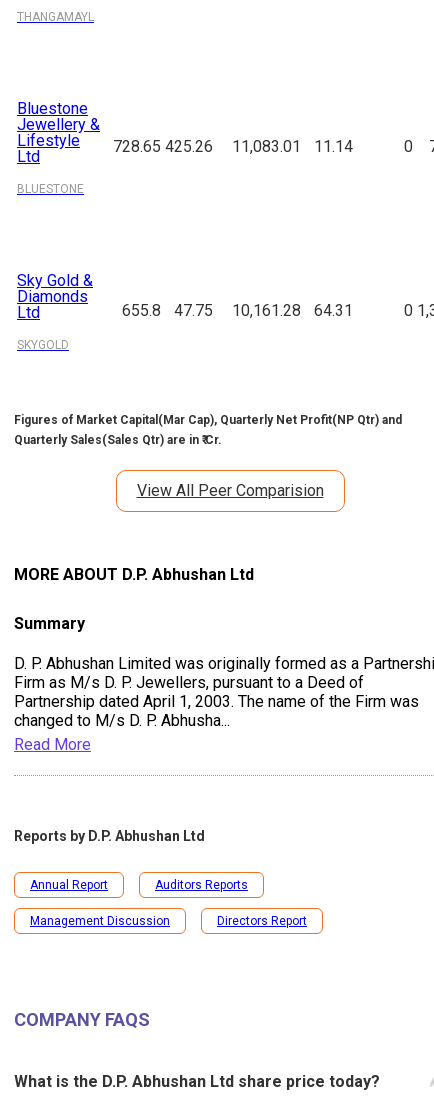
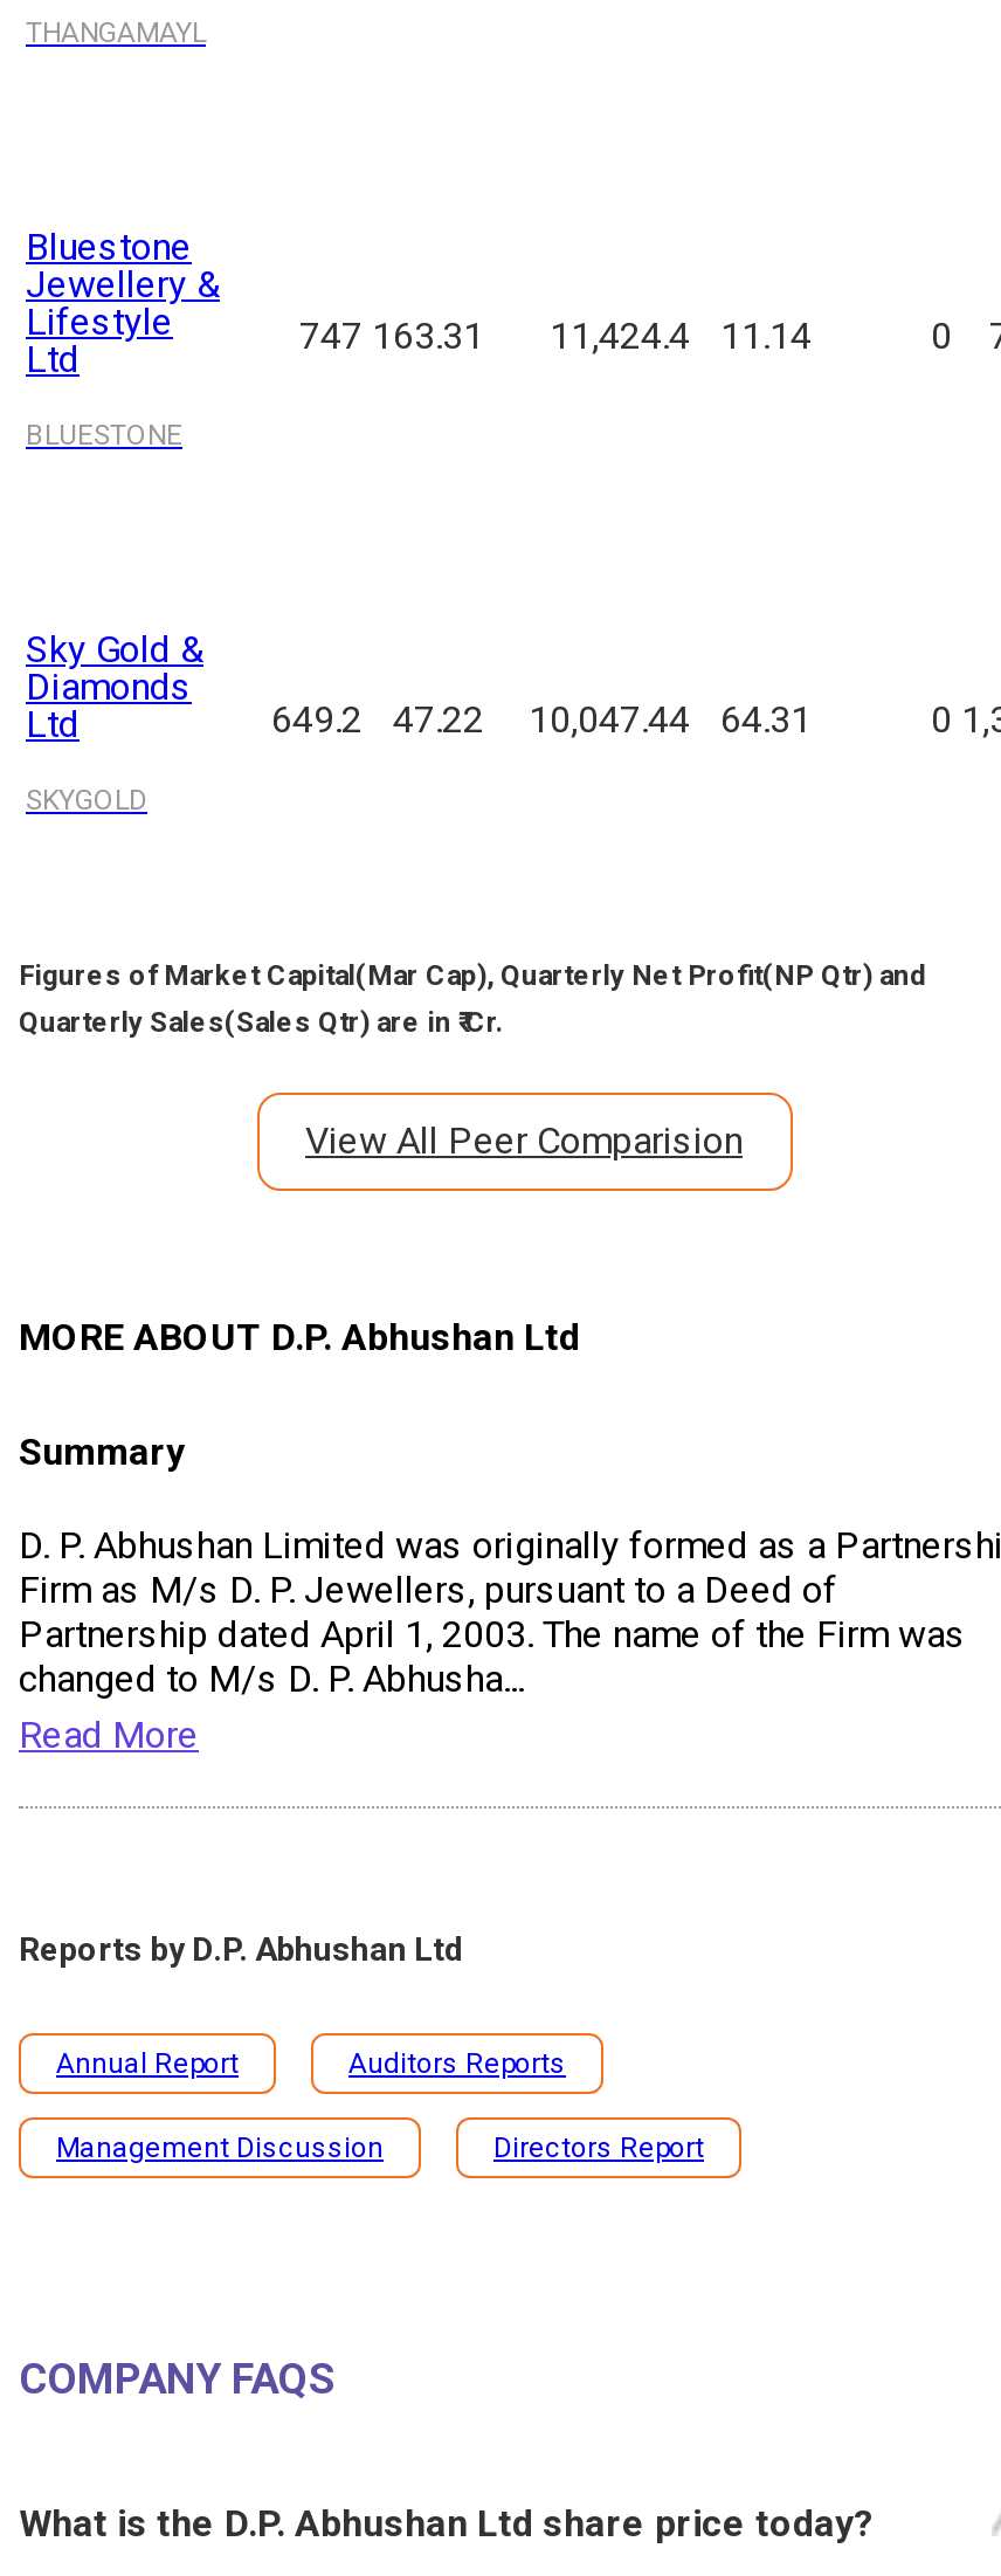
- 728.65 425.26
- 11,083.01
+ 747 163.31
+ 11,424.4

- 655.8
+ 649.2

- 47.75
+ 47.22

- 10,161.28
+ 10,047.44
